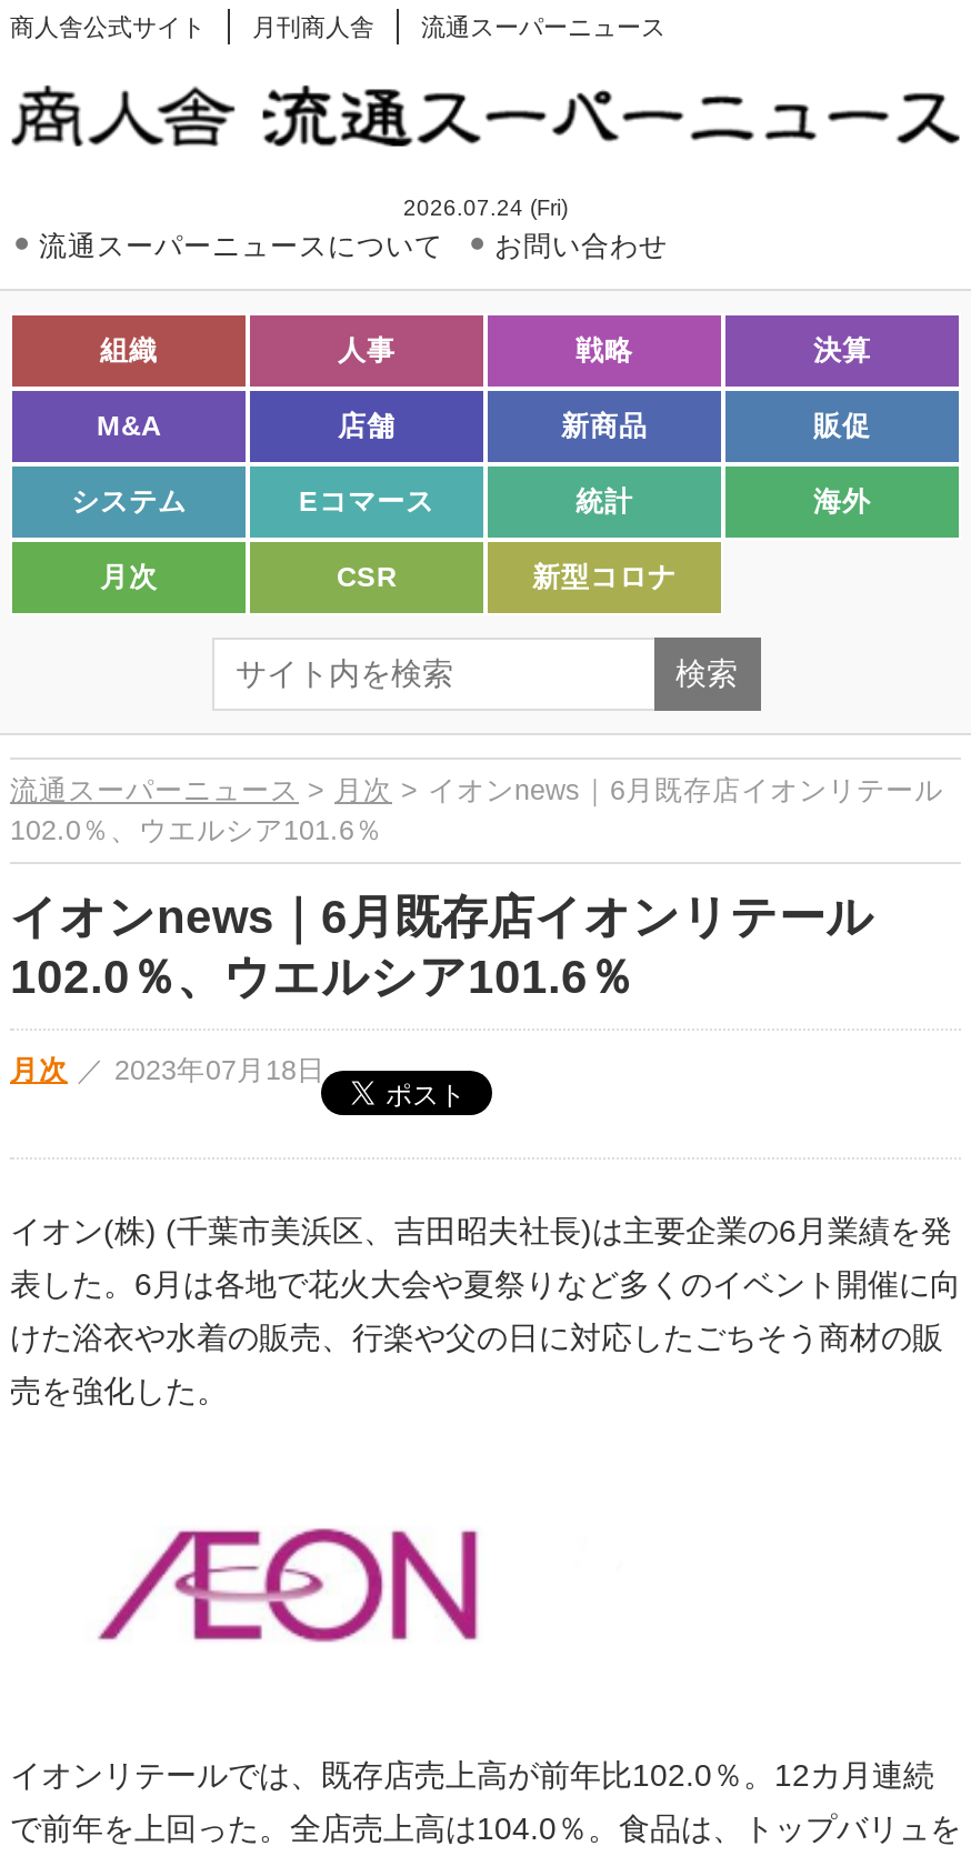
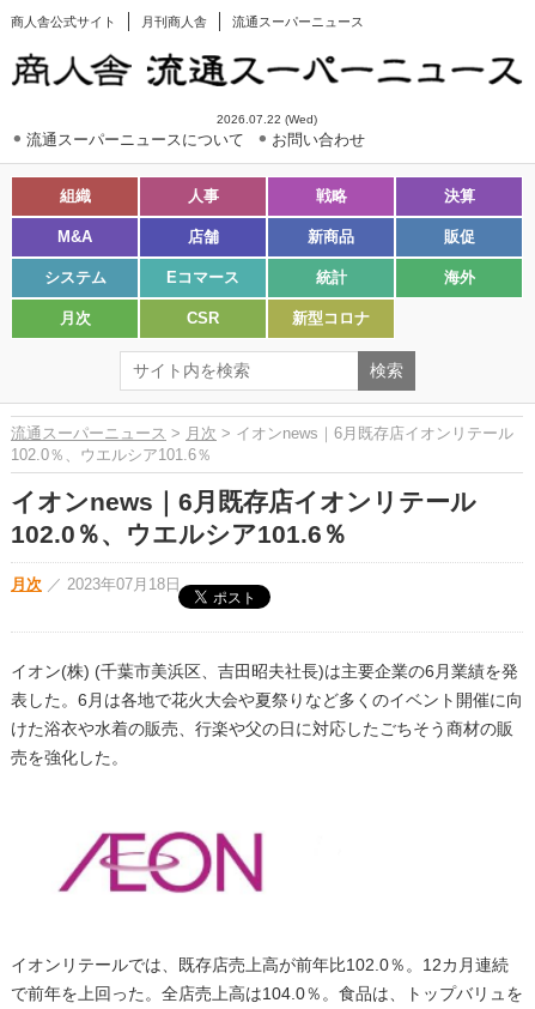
- 2026.07.24 (Fri)
+ 2026.07.22 (Wed)
